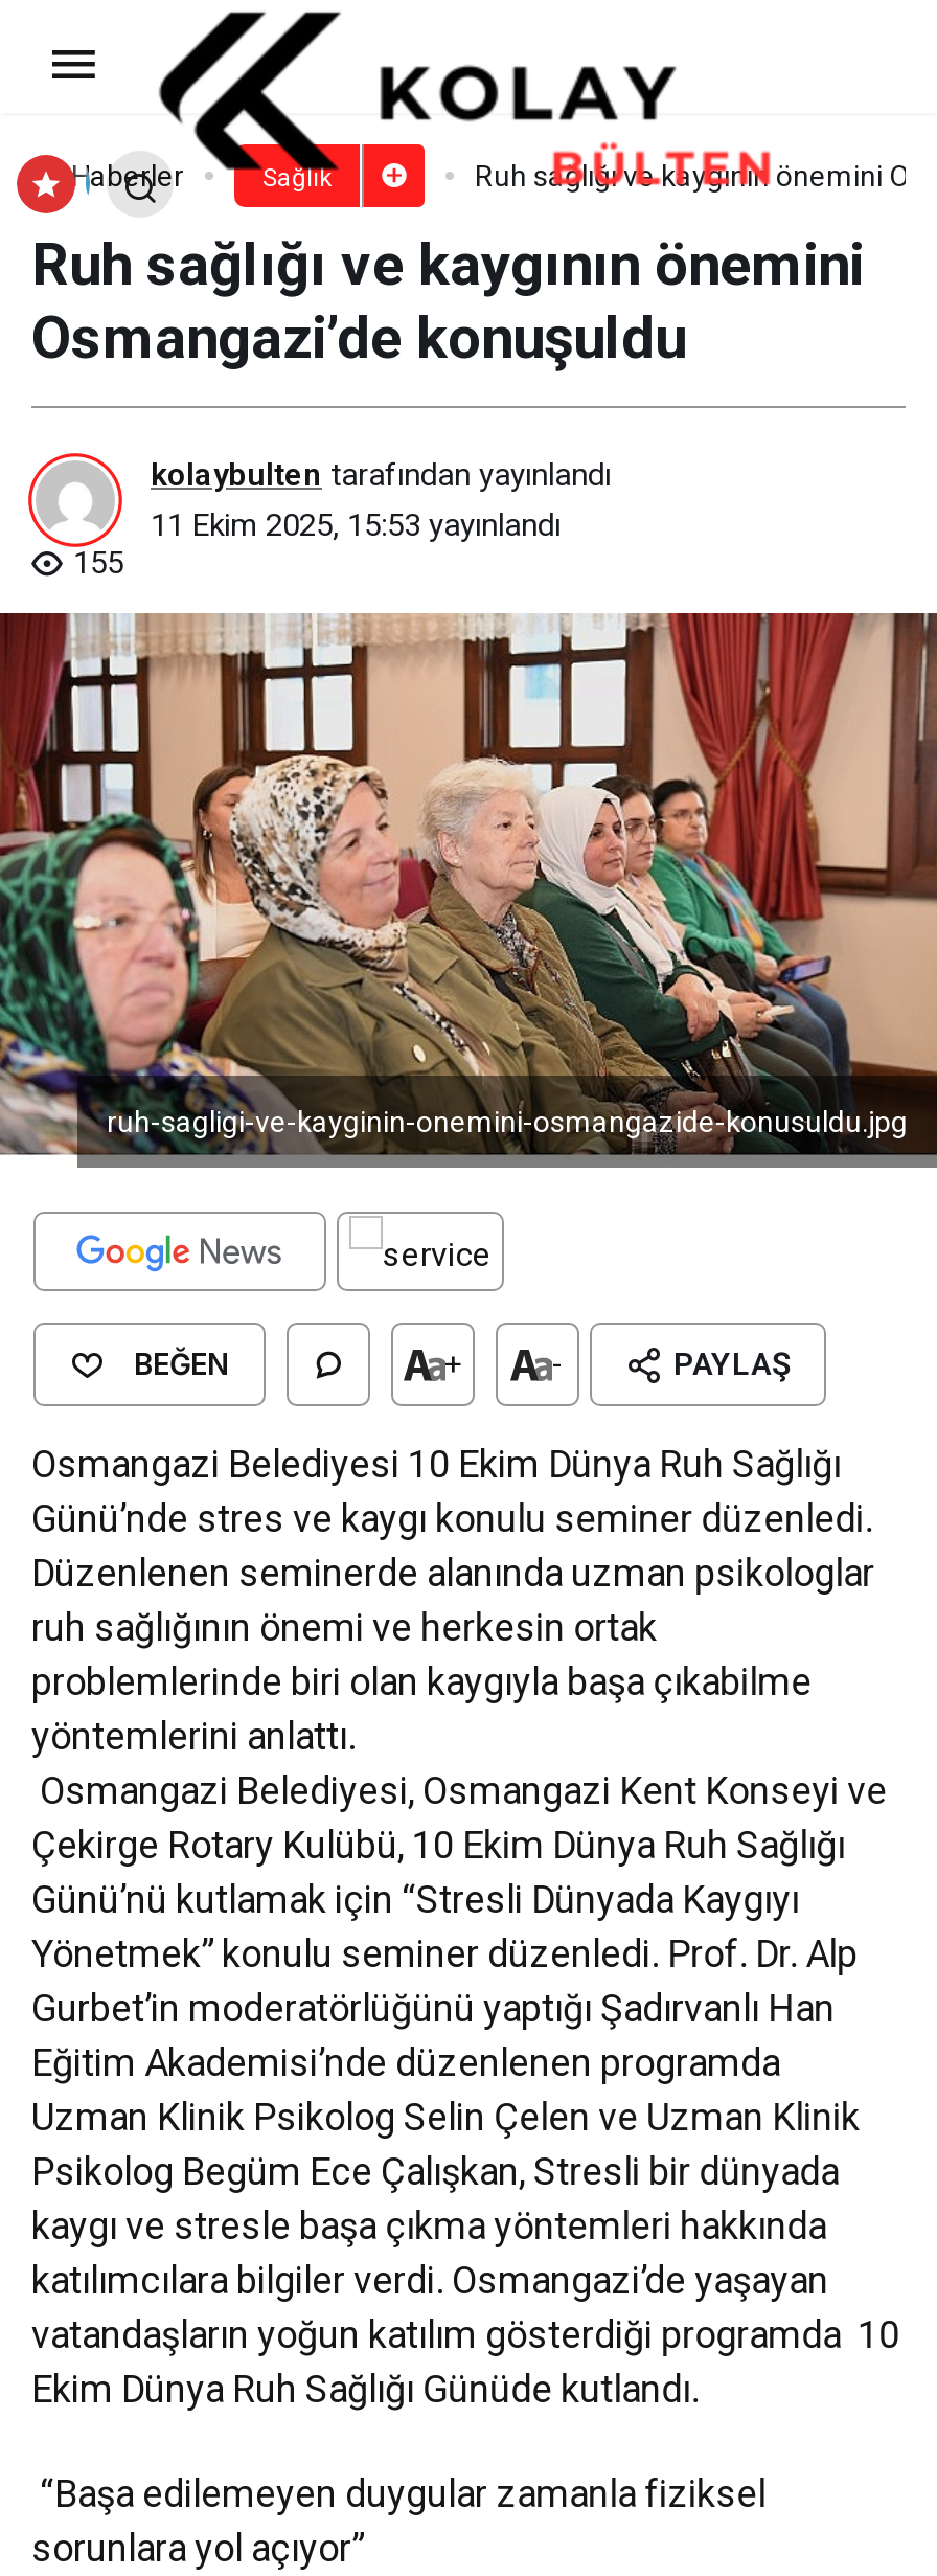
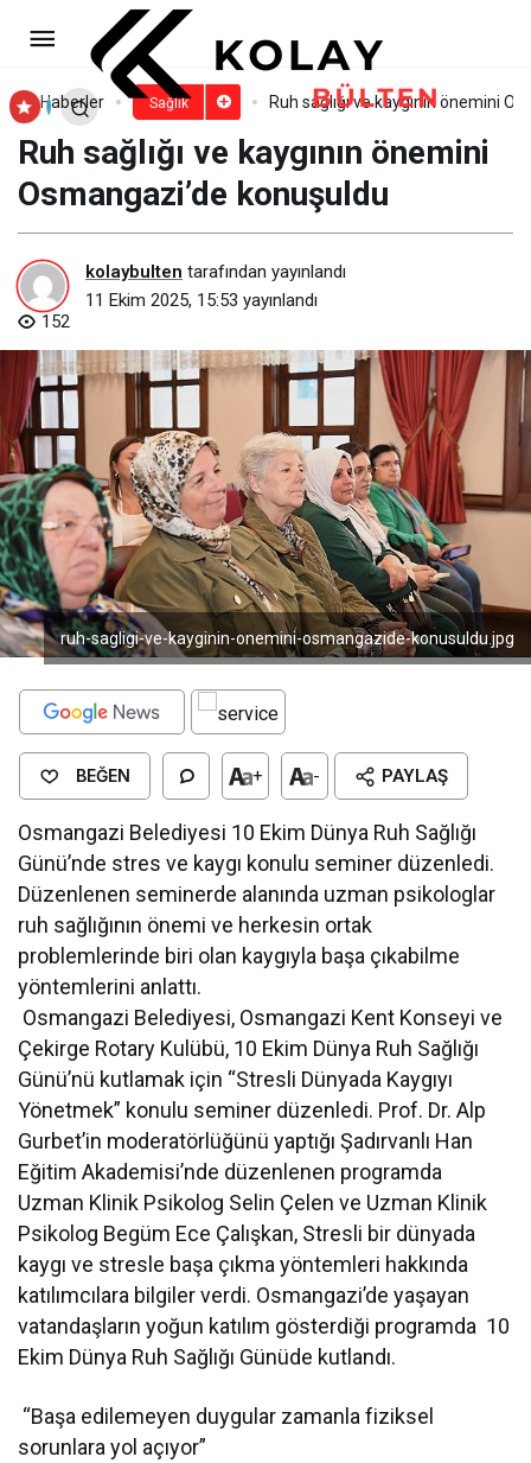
- 155
+ 152
